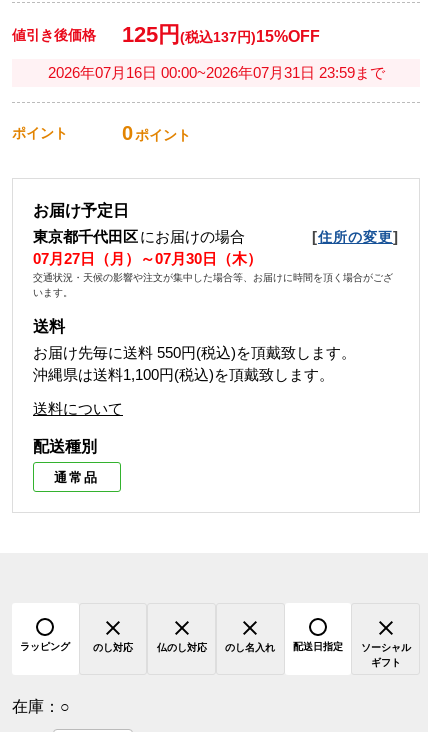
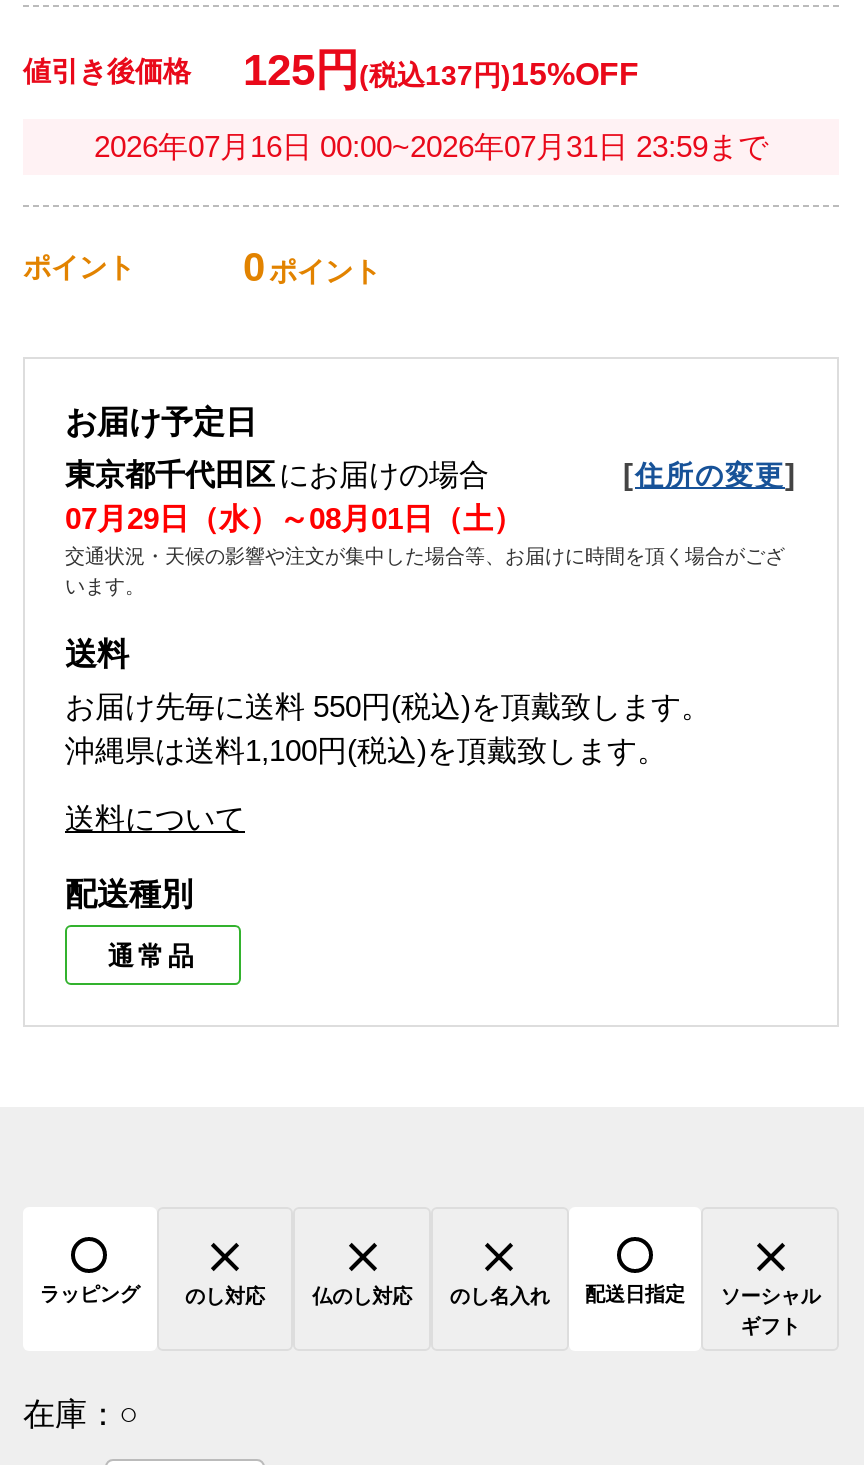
- 07月27日（月）～07月30日（木）
+ 07月29日（水）～08月01日（土）
